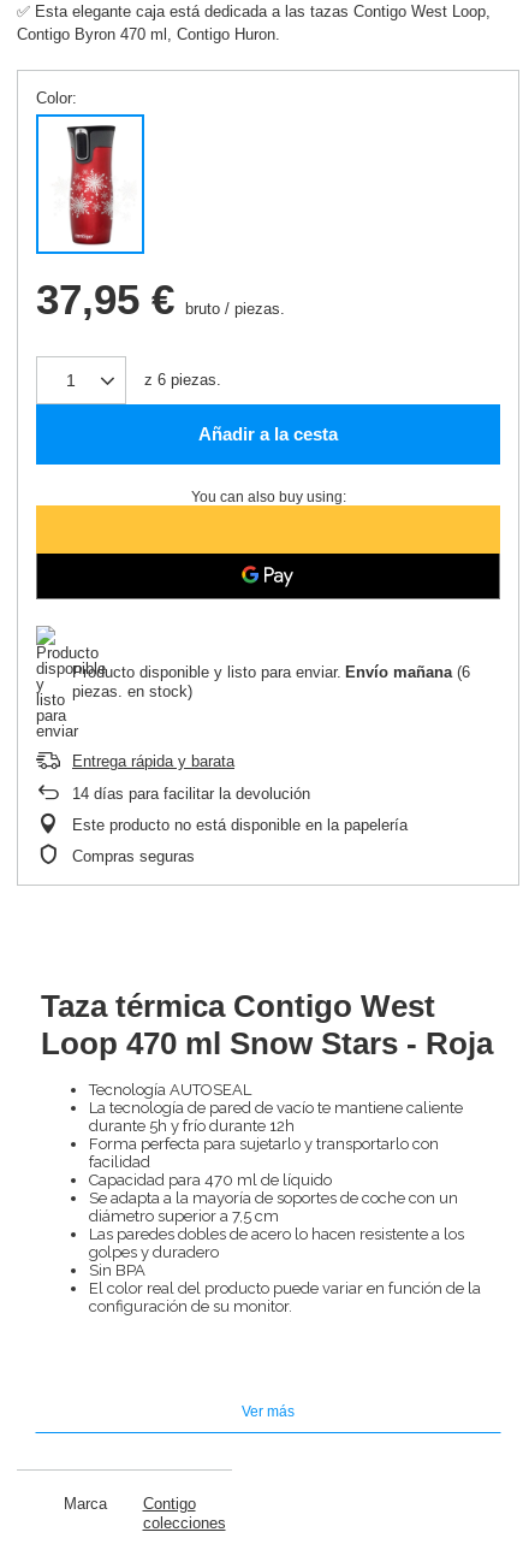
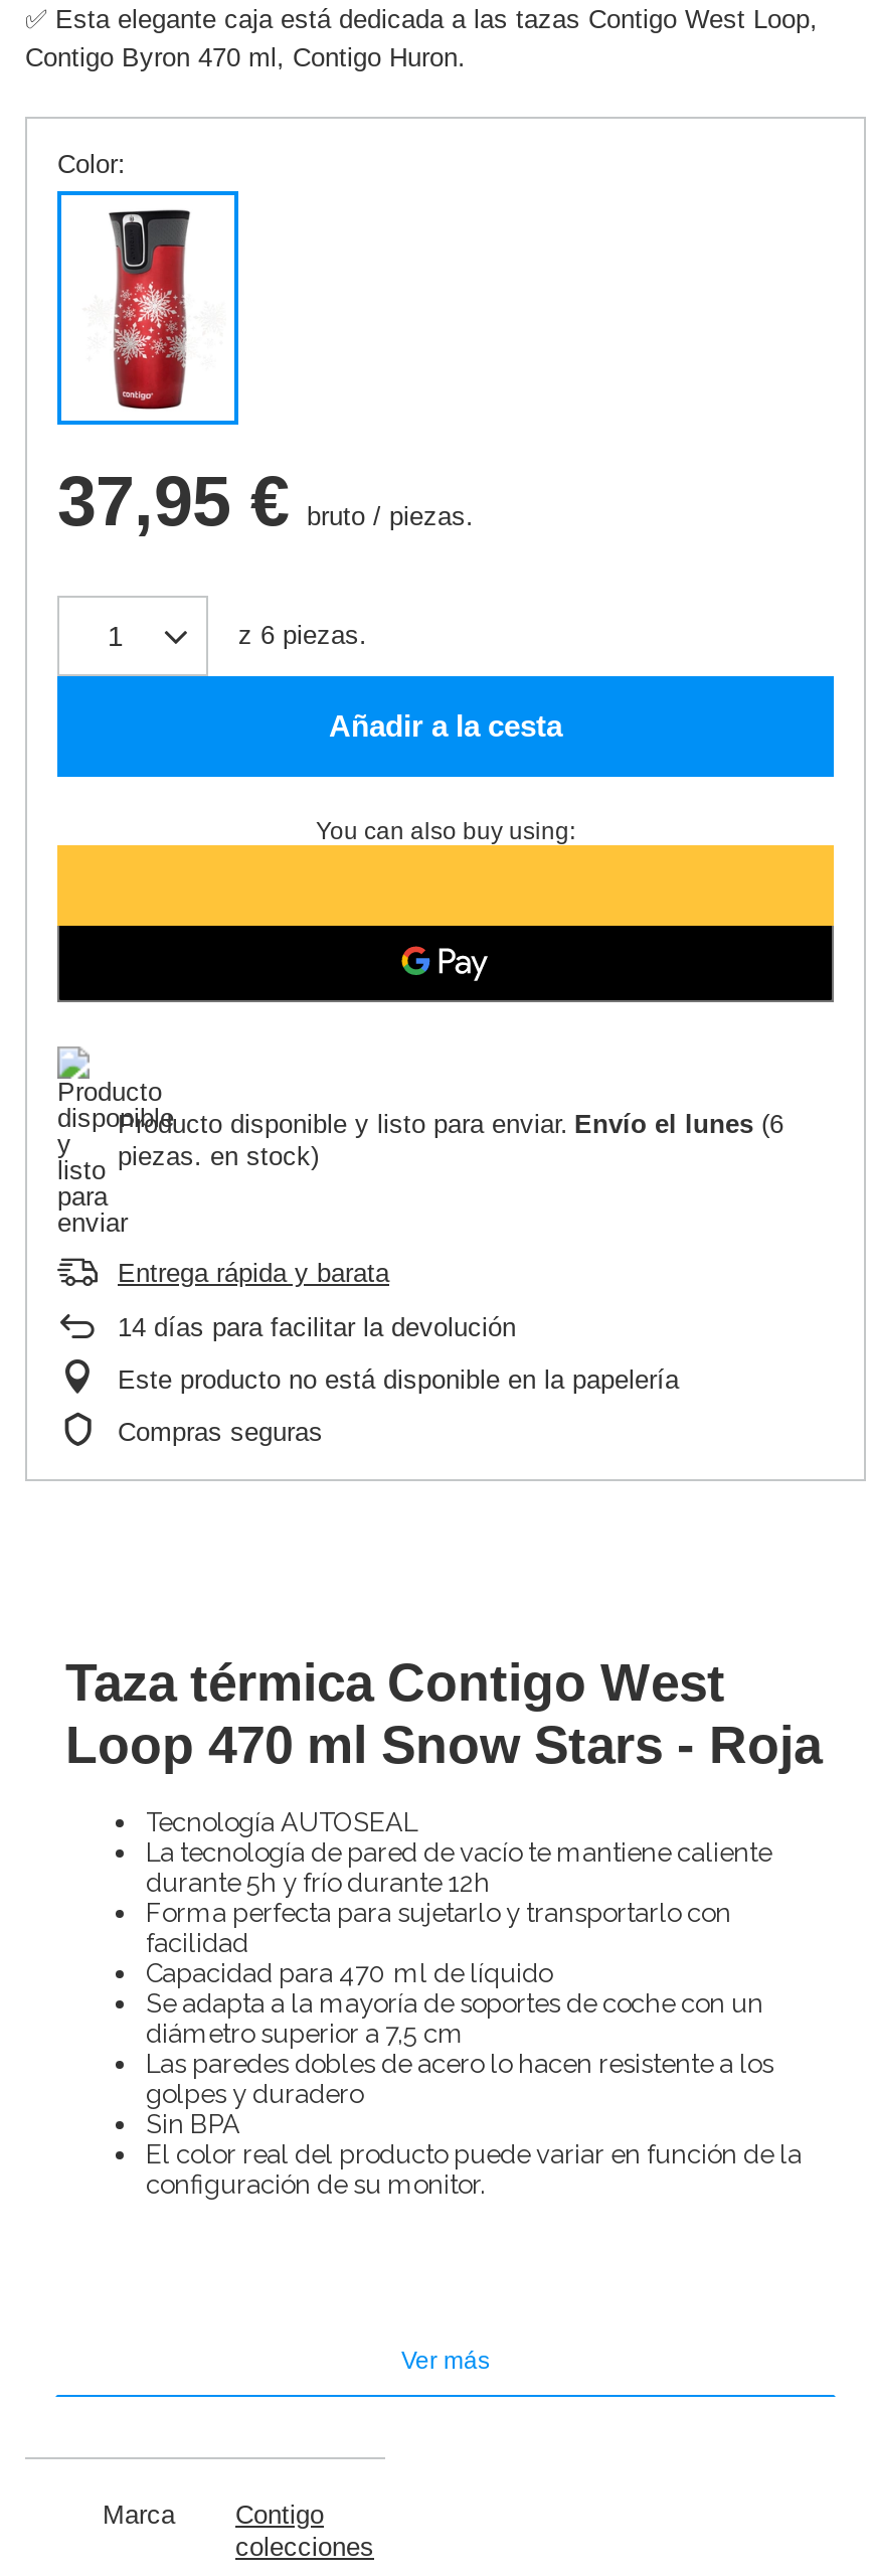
- Producto disponible y listo para enviar Envío mañana (6
+ Producto disponible y listo para enviar Envío el lunes (6
